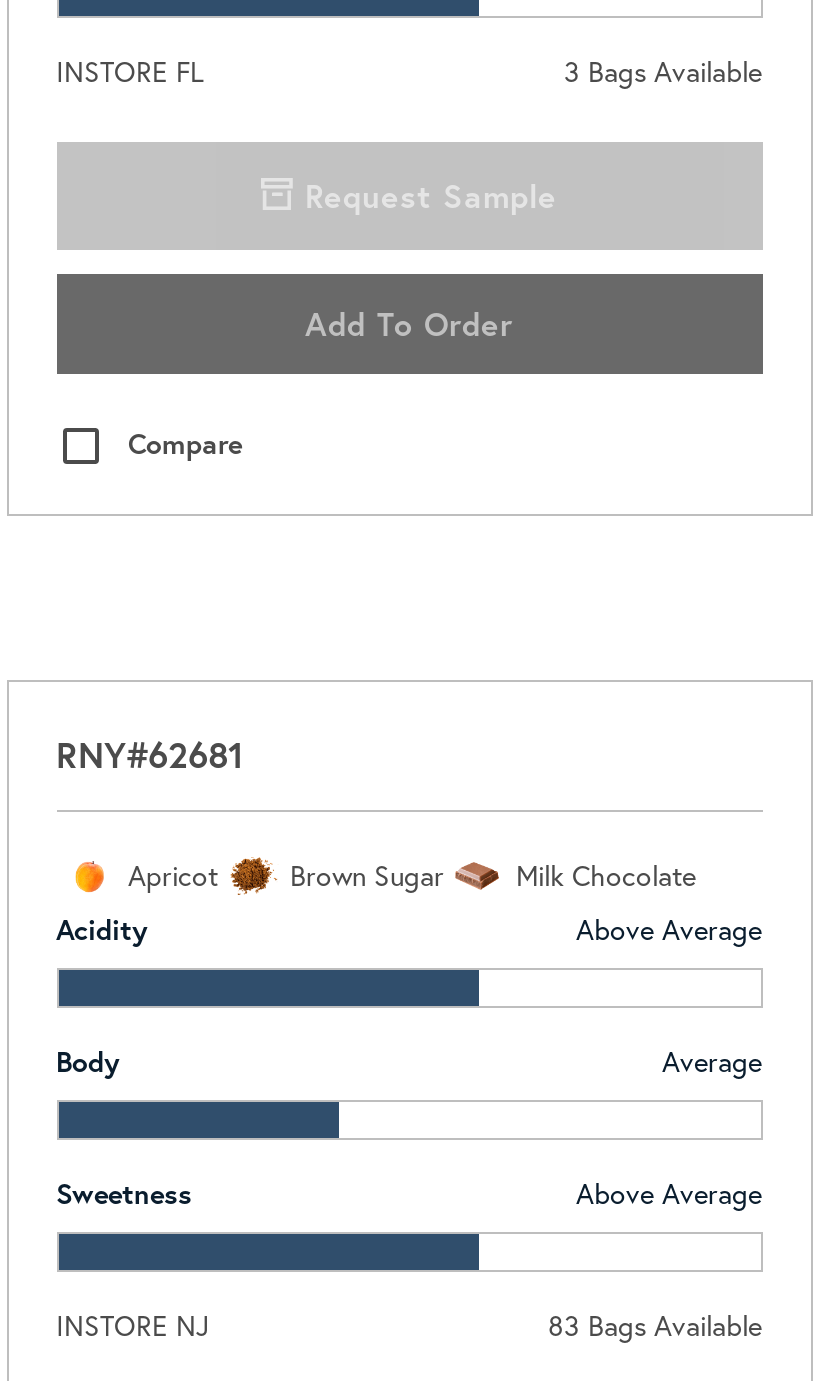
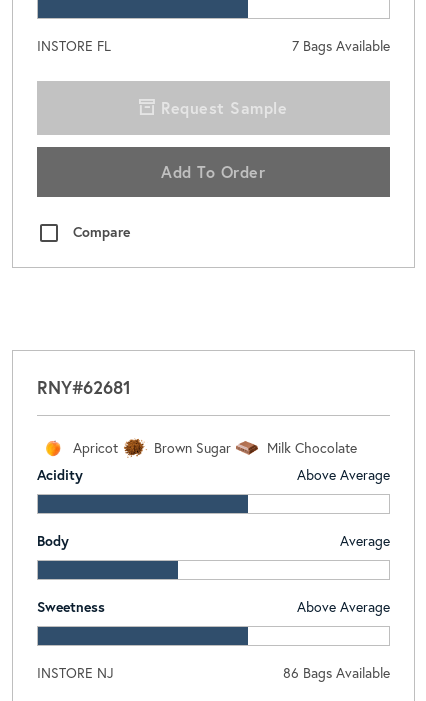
- 3 Bags Available
+ 7 Bags Available

- 83 Bags Available
+ 86 Bags Available
